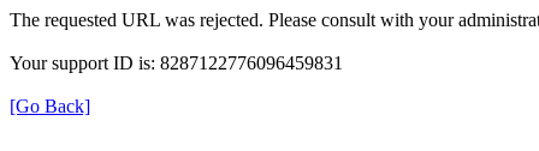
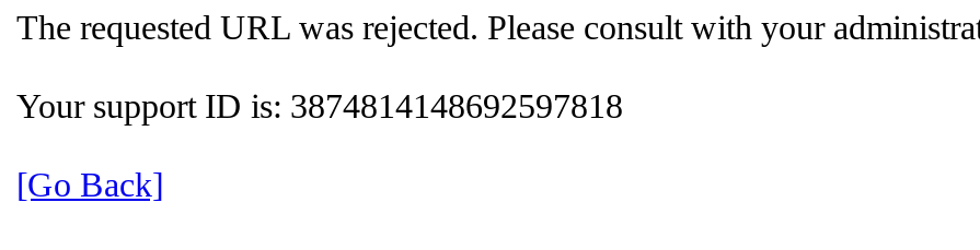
- Your support ID is: 8287122776096459831
+ Your support ID is: 3874814148692597818
